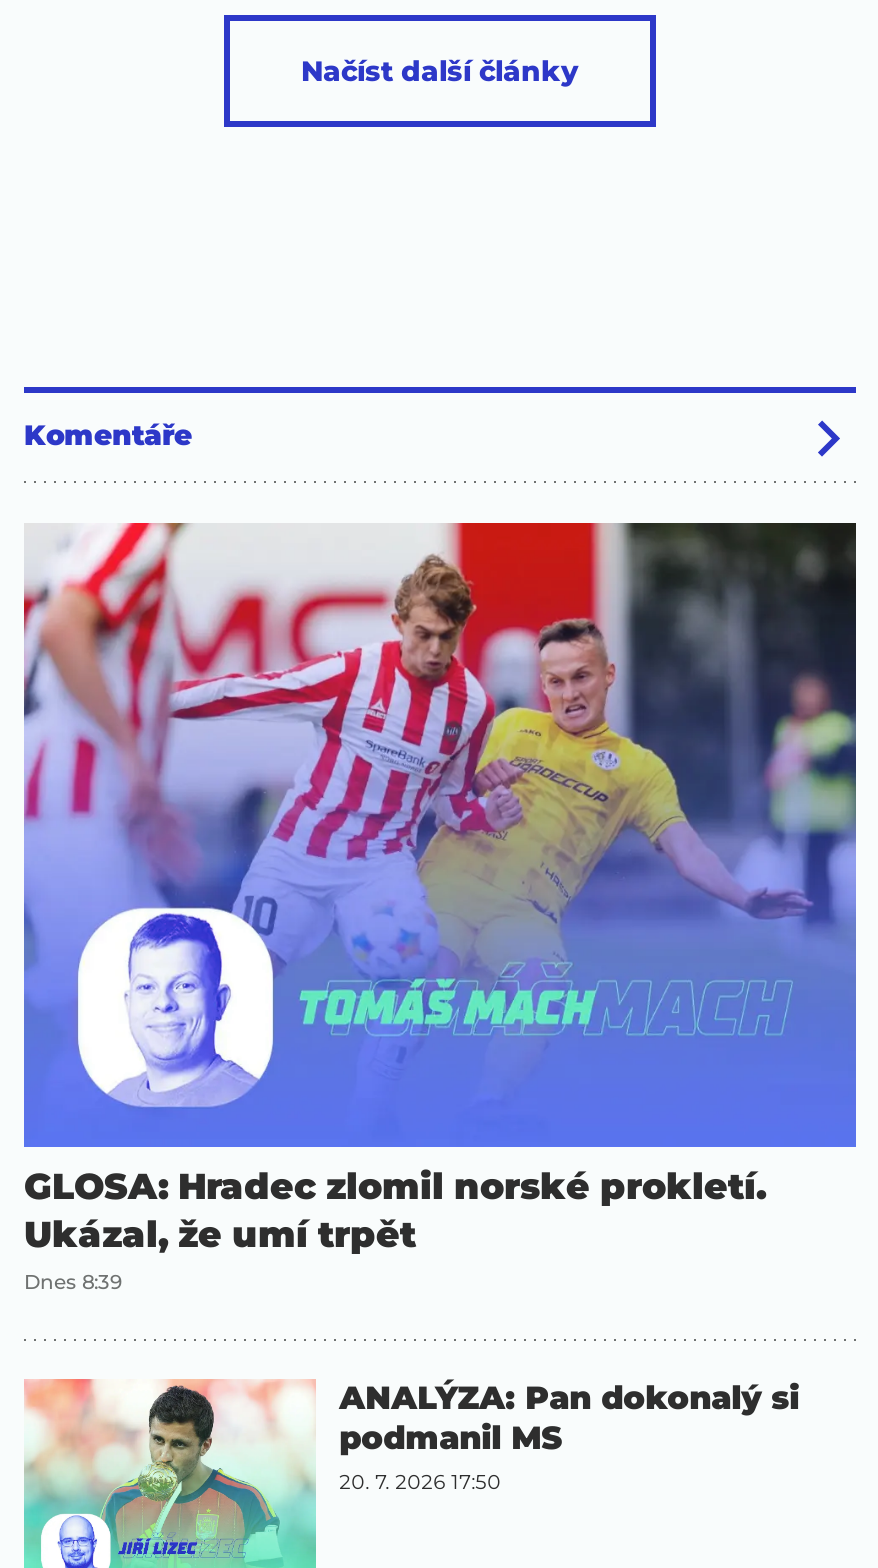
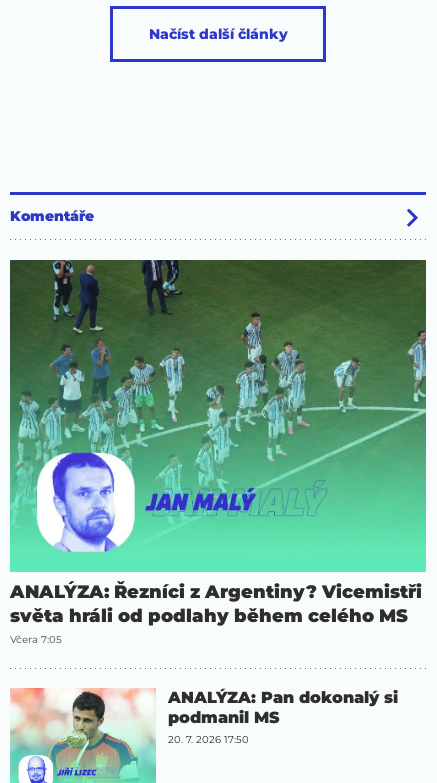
- [image]
- GLOSA: Hradec zlomil norské prokletí.
- Ukázal, že umí trpět
- Dnes 8:39
+ [image]
+ ANALÝZA: Řezníci z Argentiny? Vicemistři
+ světa hráli od podlahy během celého MS
+ Včera 7:05
